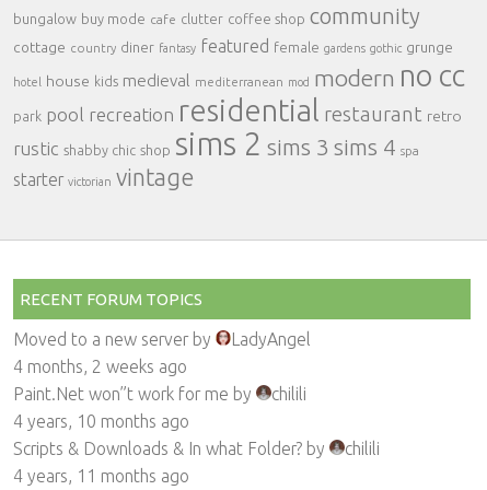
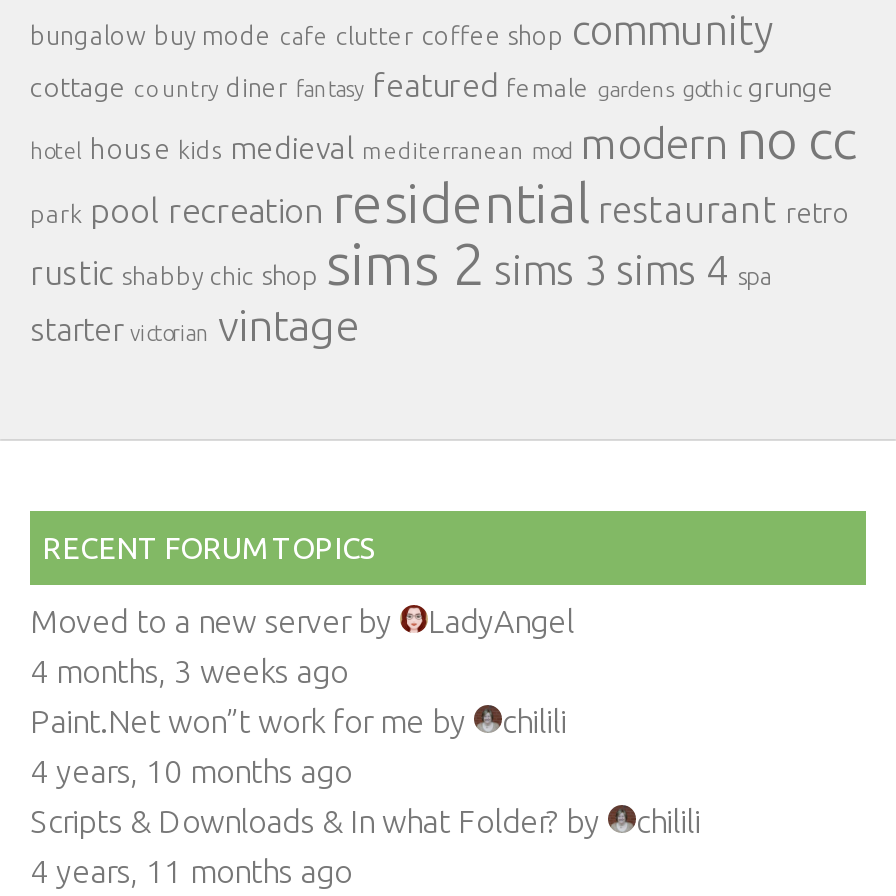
- 4 months, 2 weeks ago
+ 4 months, 3 weeks ago
